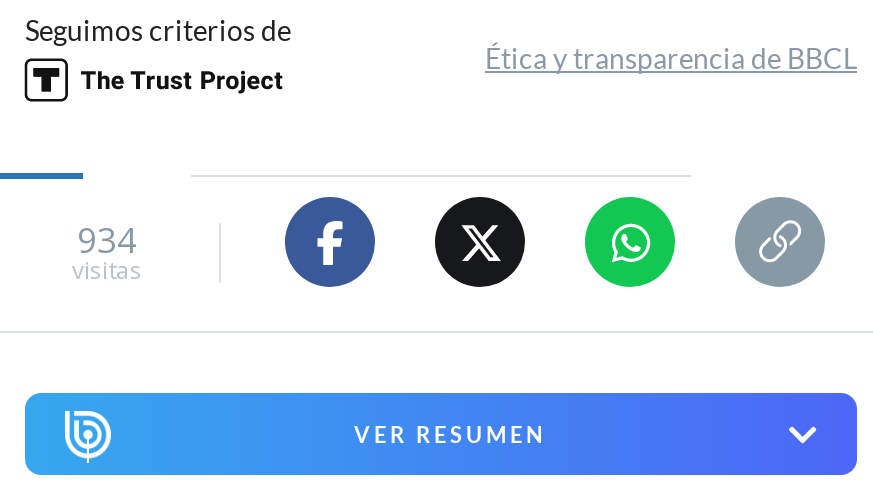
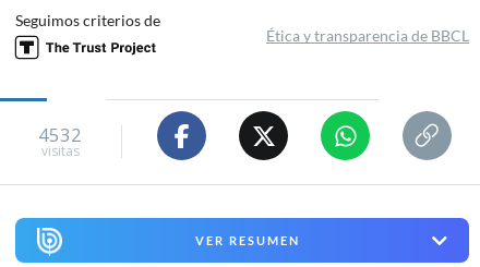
- 934
+ 4532
